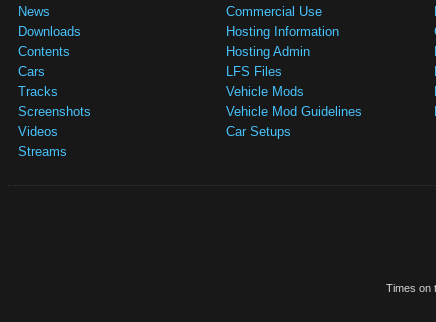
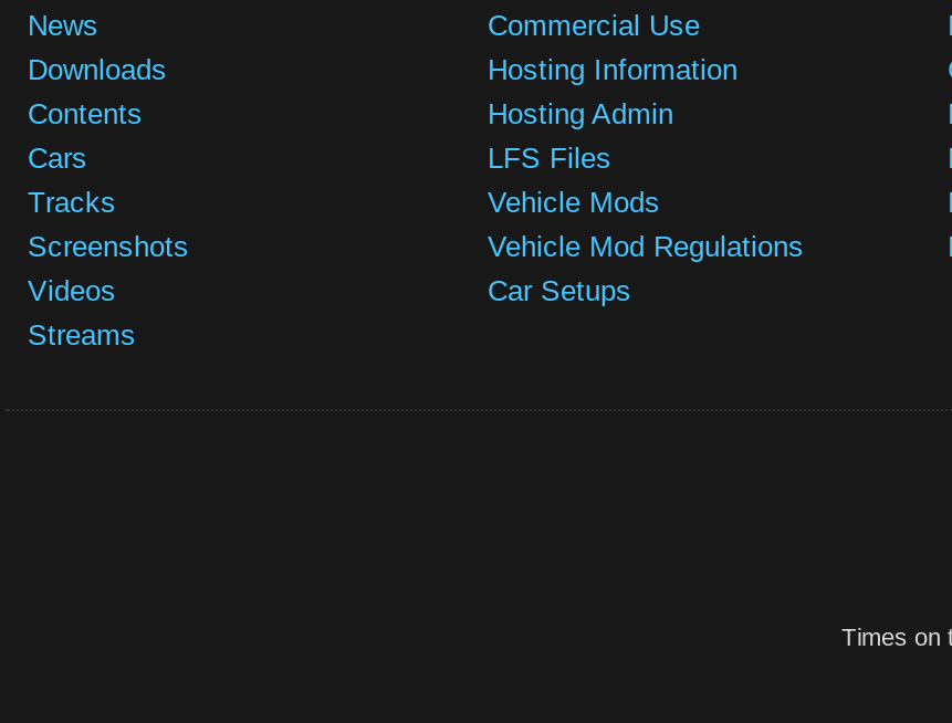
- Vehicle Mod Guidelines
+ Vehicle Mod Regulations
